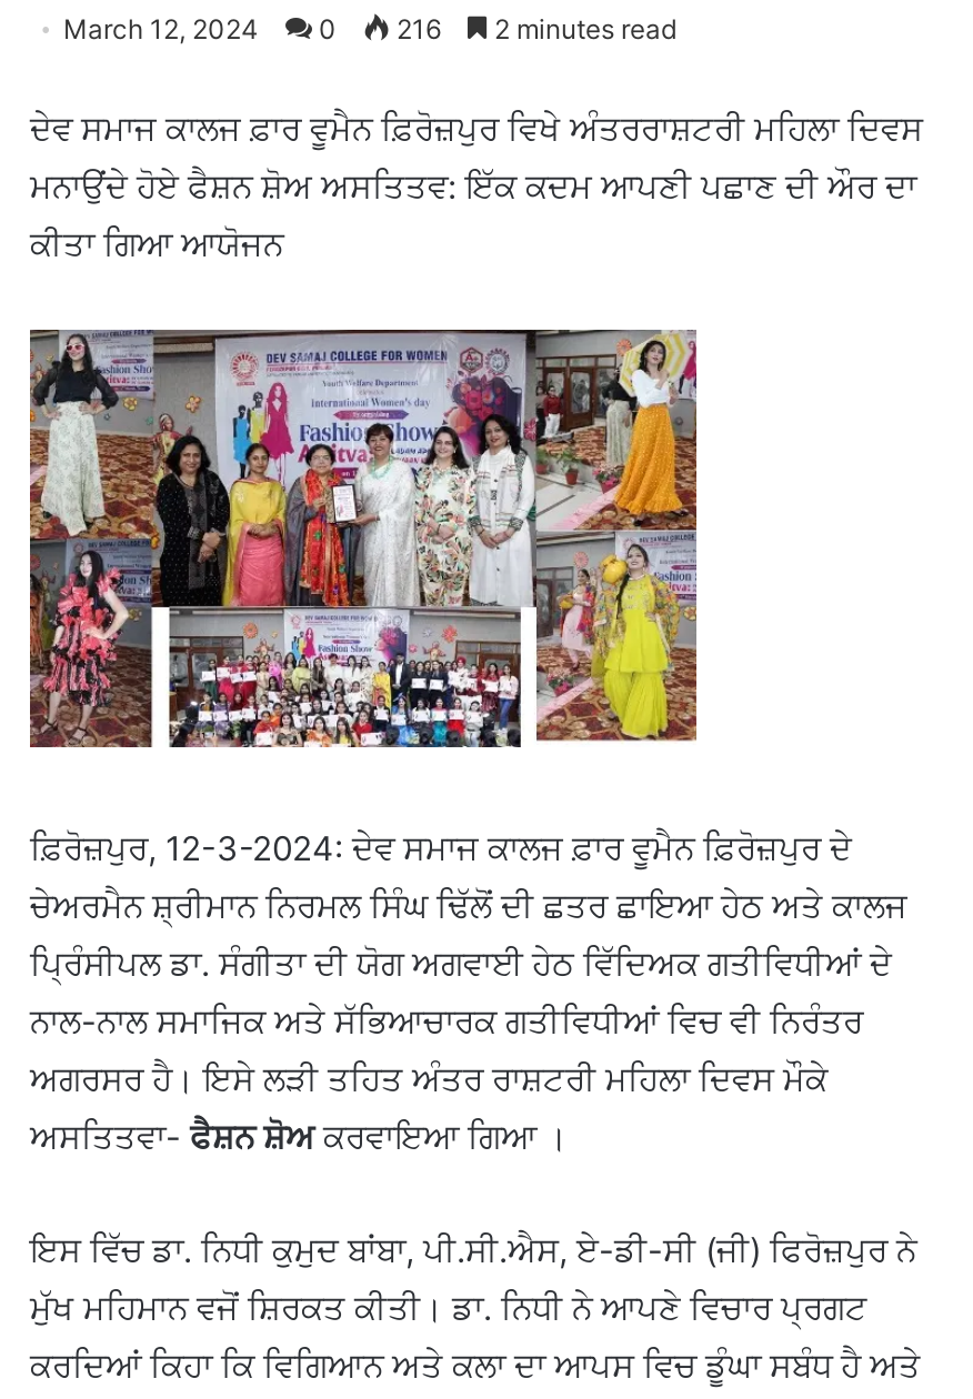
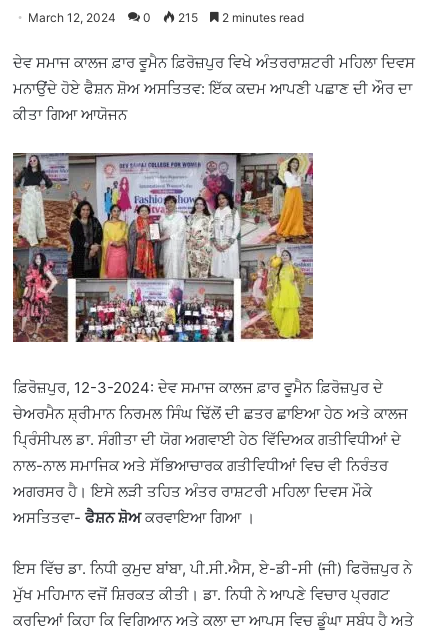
- March 12, 2024 0 216 2 minutes read
+ March 12, 2024 0 215 2 minutes read
